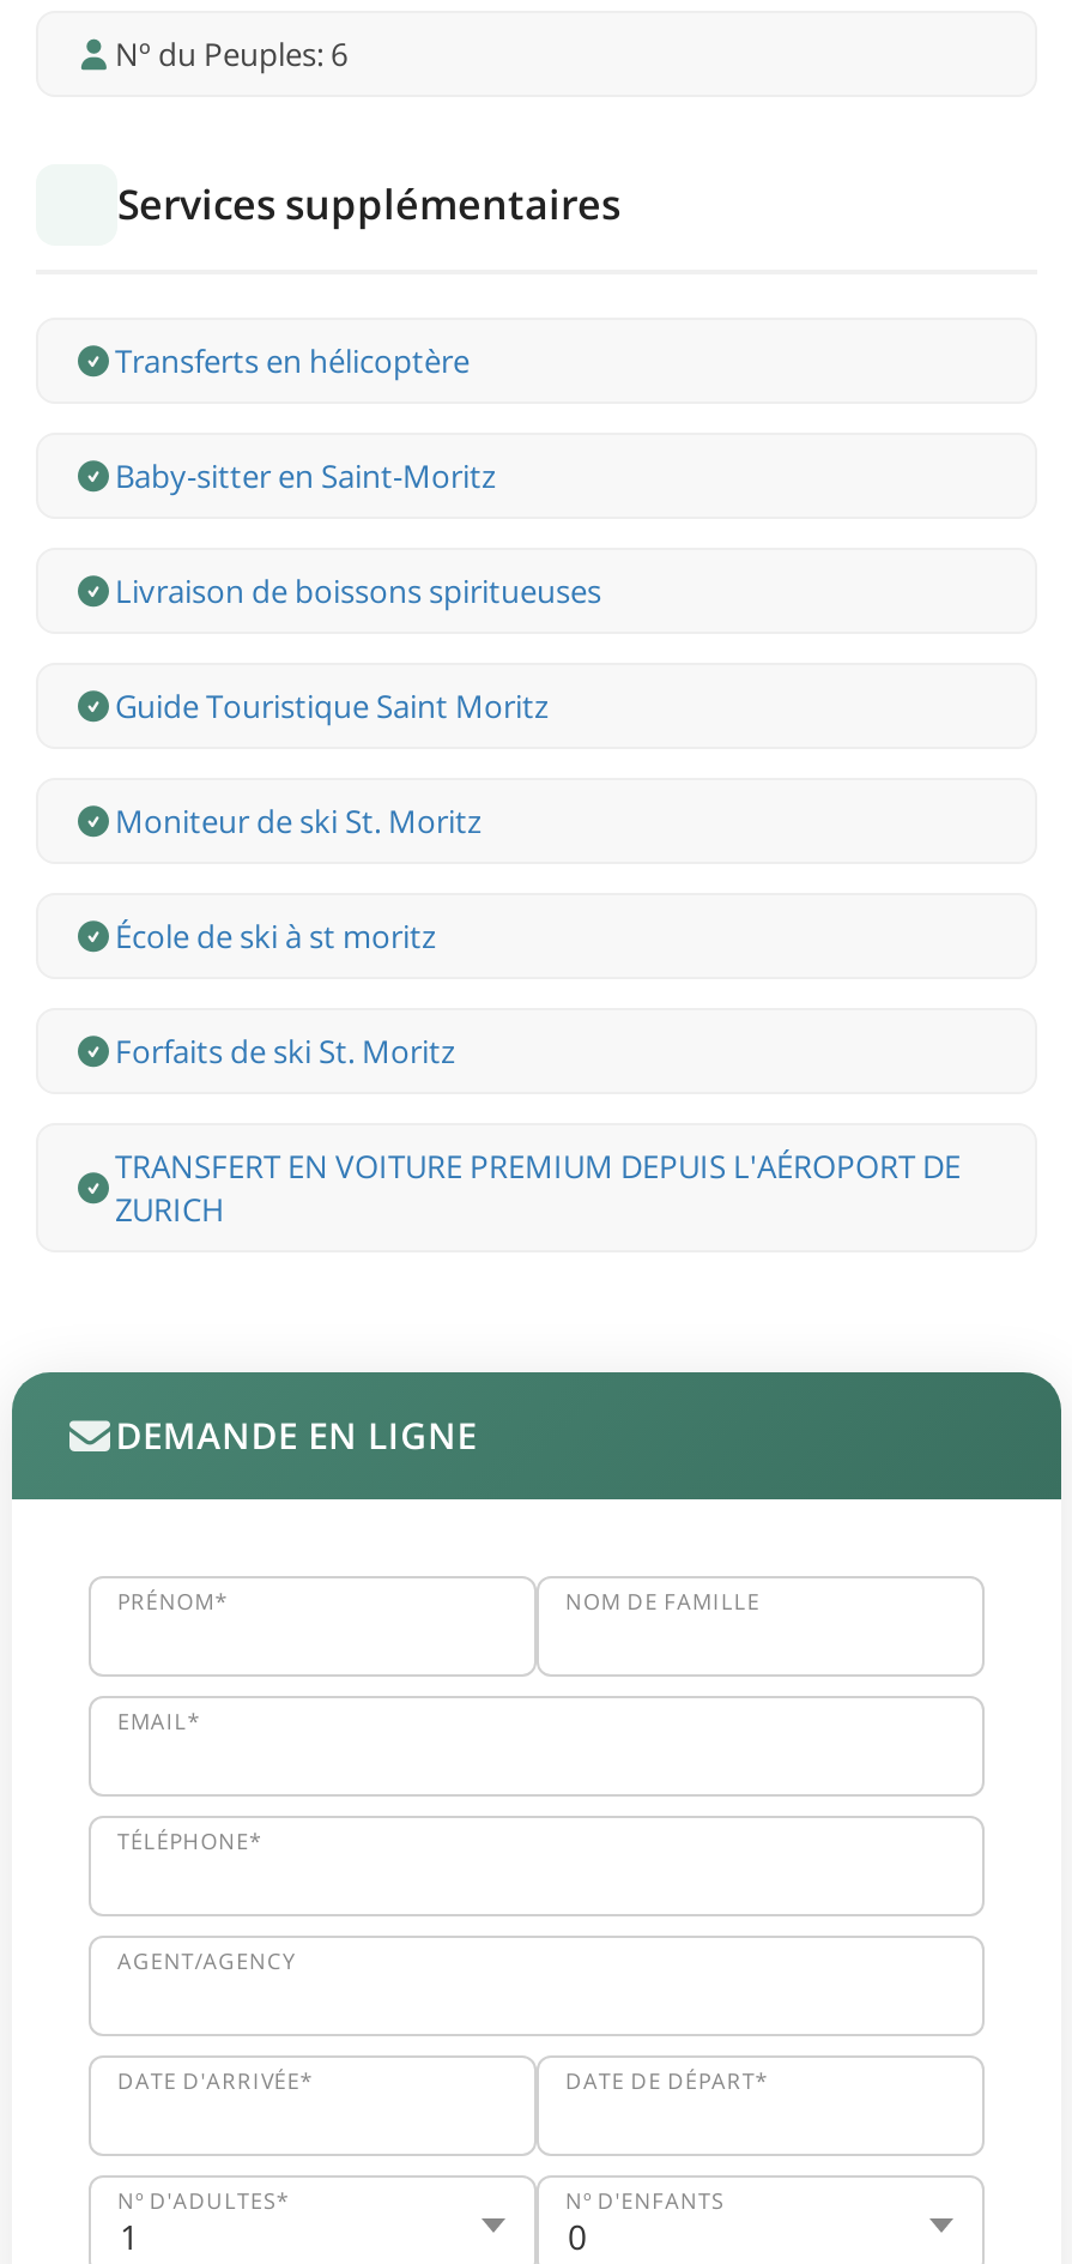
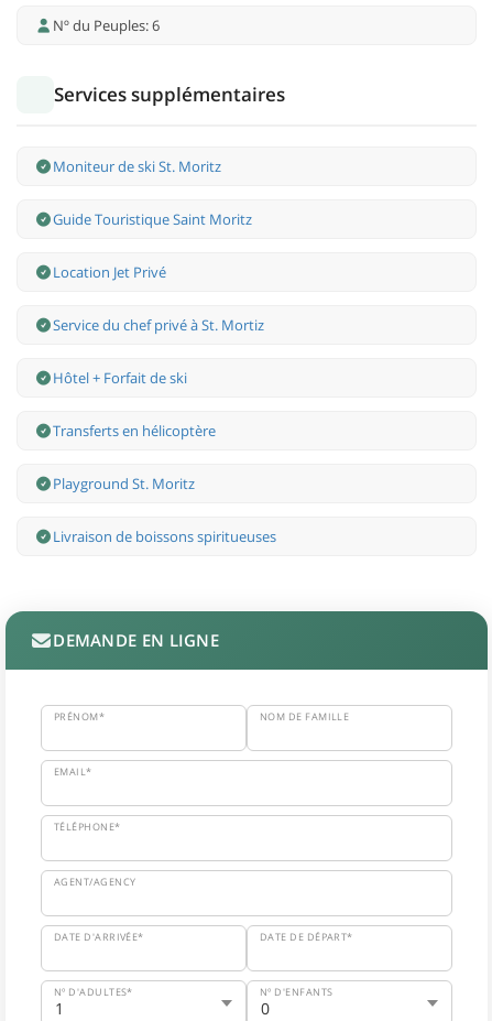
moved down: Transferts en hélicoptère

- Baby-sitter en Saint-Moritz

moved down: Livraison de boissons spiritueuses

moved down: Guide Touristique Saint Moritz

moved up: Moniteur de ski St. Moritz

- École de ski à st moritz
- Forfaits de ski St. Moritz
- TRANSFERT EN VOITURE PREMIUM DEPUIS L'AÉROPORT DE
- ZURICH
+ Location Jet Privé
+ Service du chef privé à St. Mortiz
+ Hôtel + Forfait de ski
+ Playground St. Moritz
